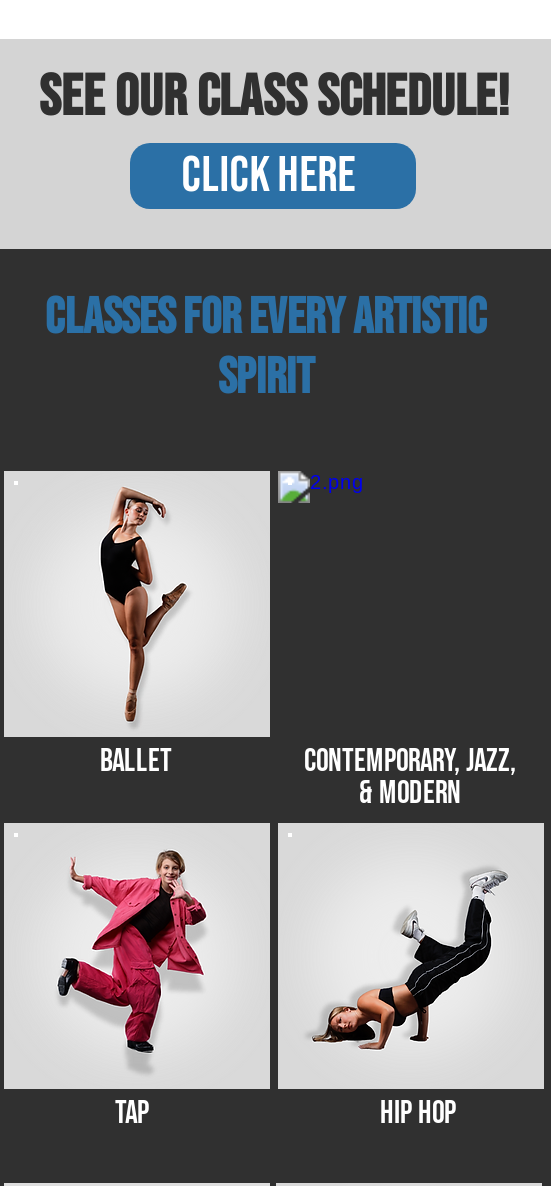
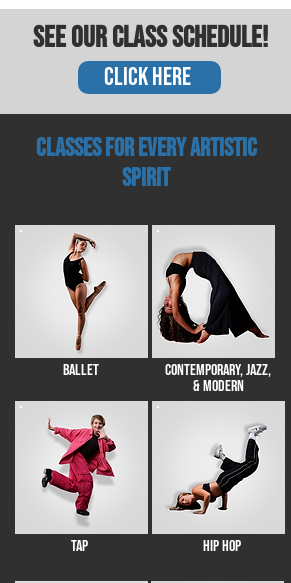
+ [image]
